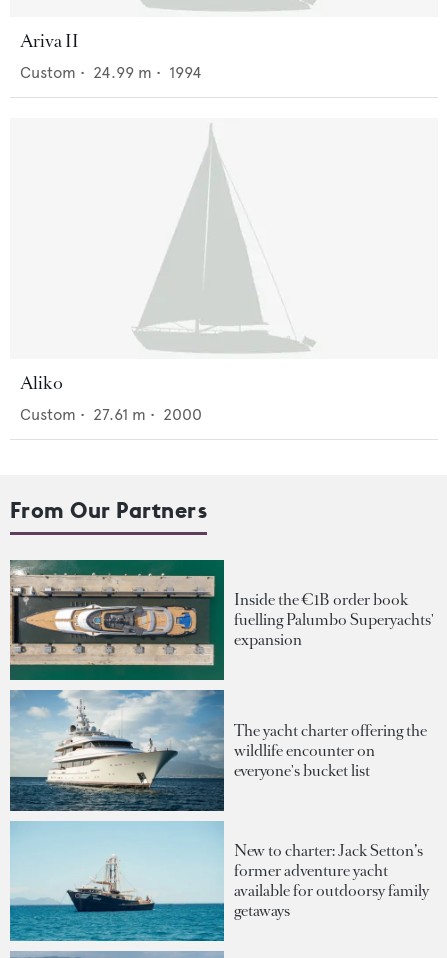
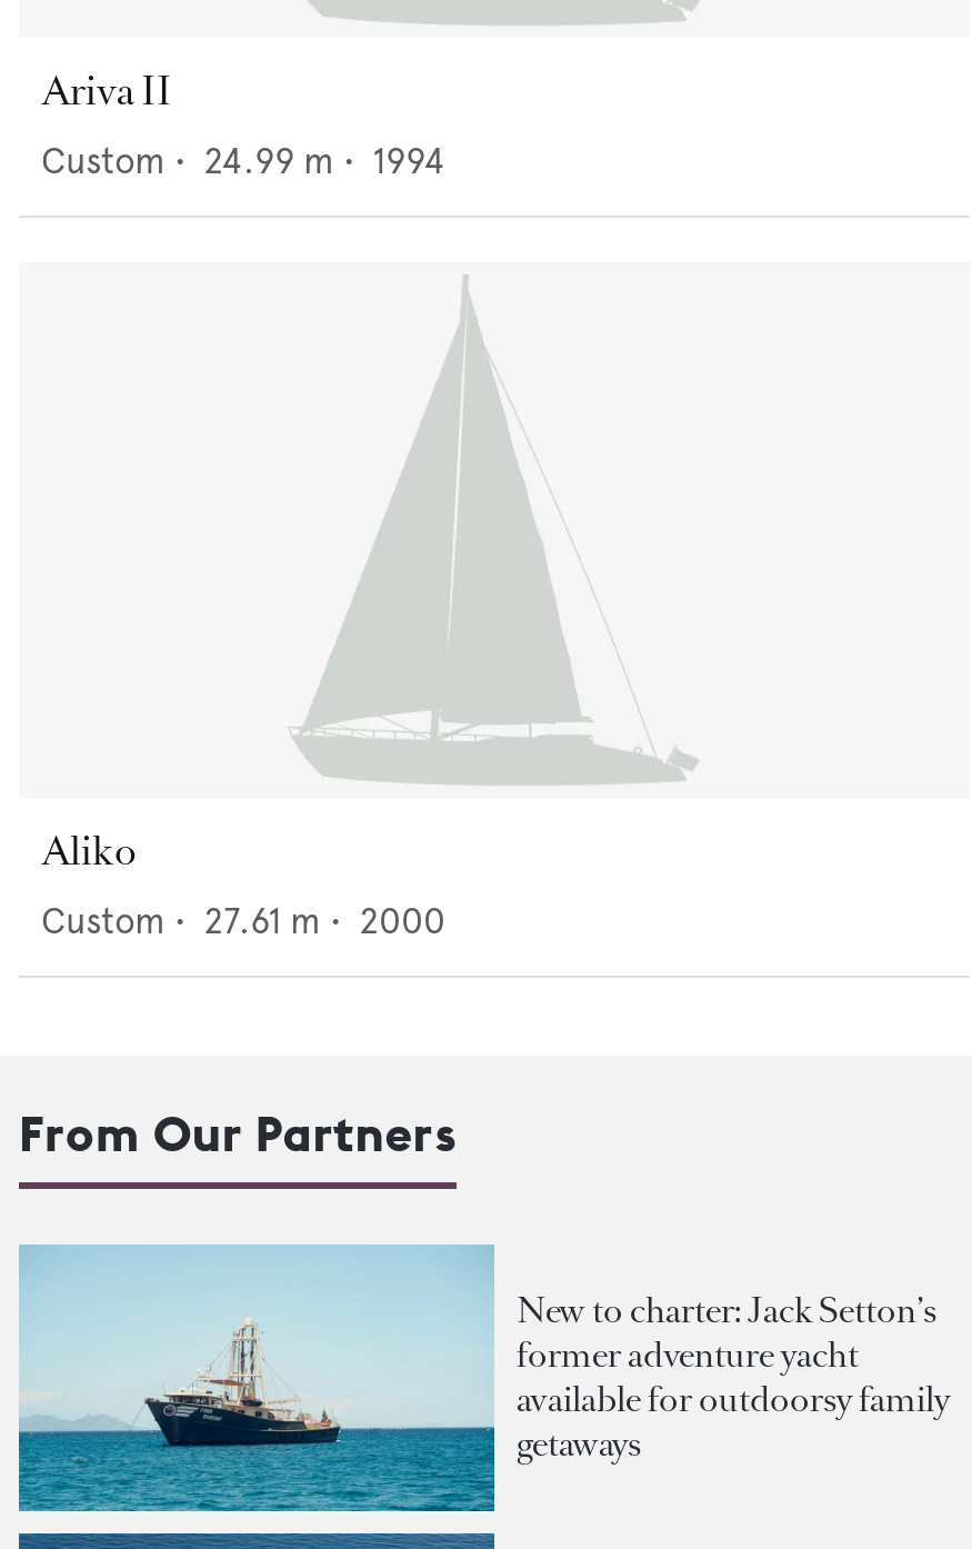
- [image]
- Inside the €1B order book
- fuelling Palumbo Superyachts'
- expansion

- [image]
- The yacht charter offering the
- wildlife encounter on
- everyone's bucket list
